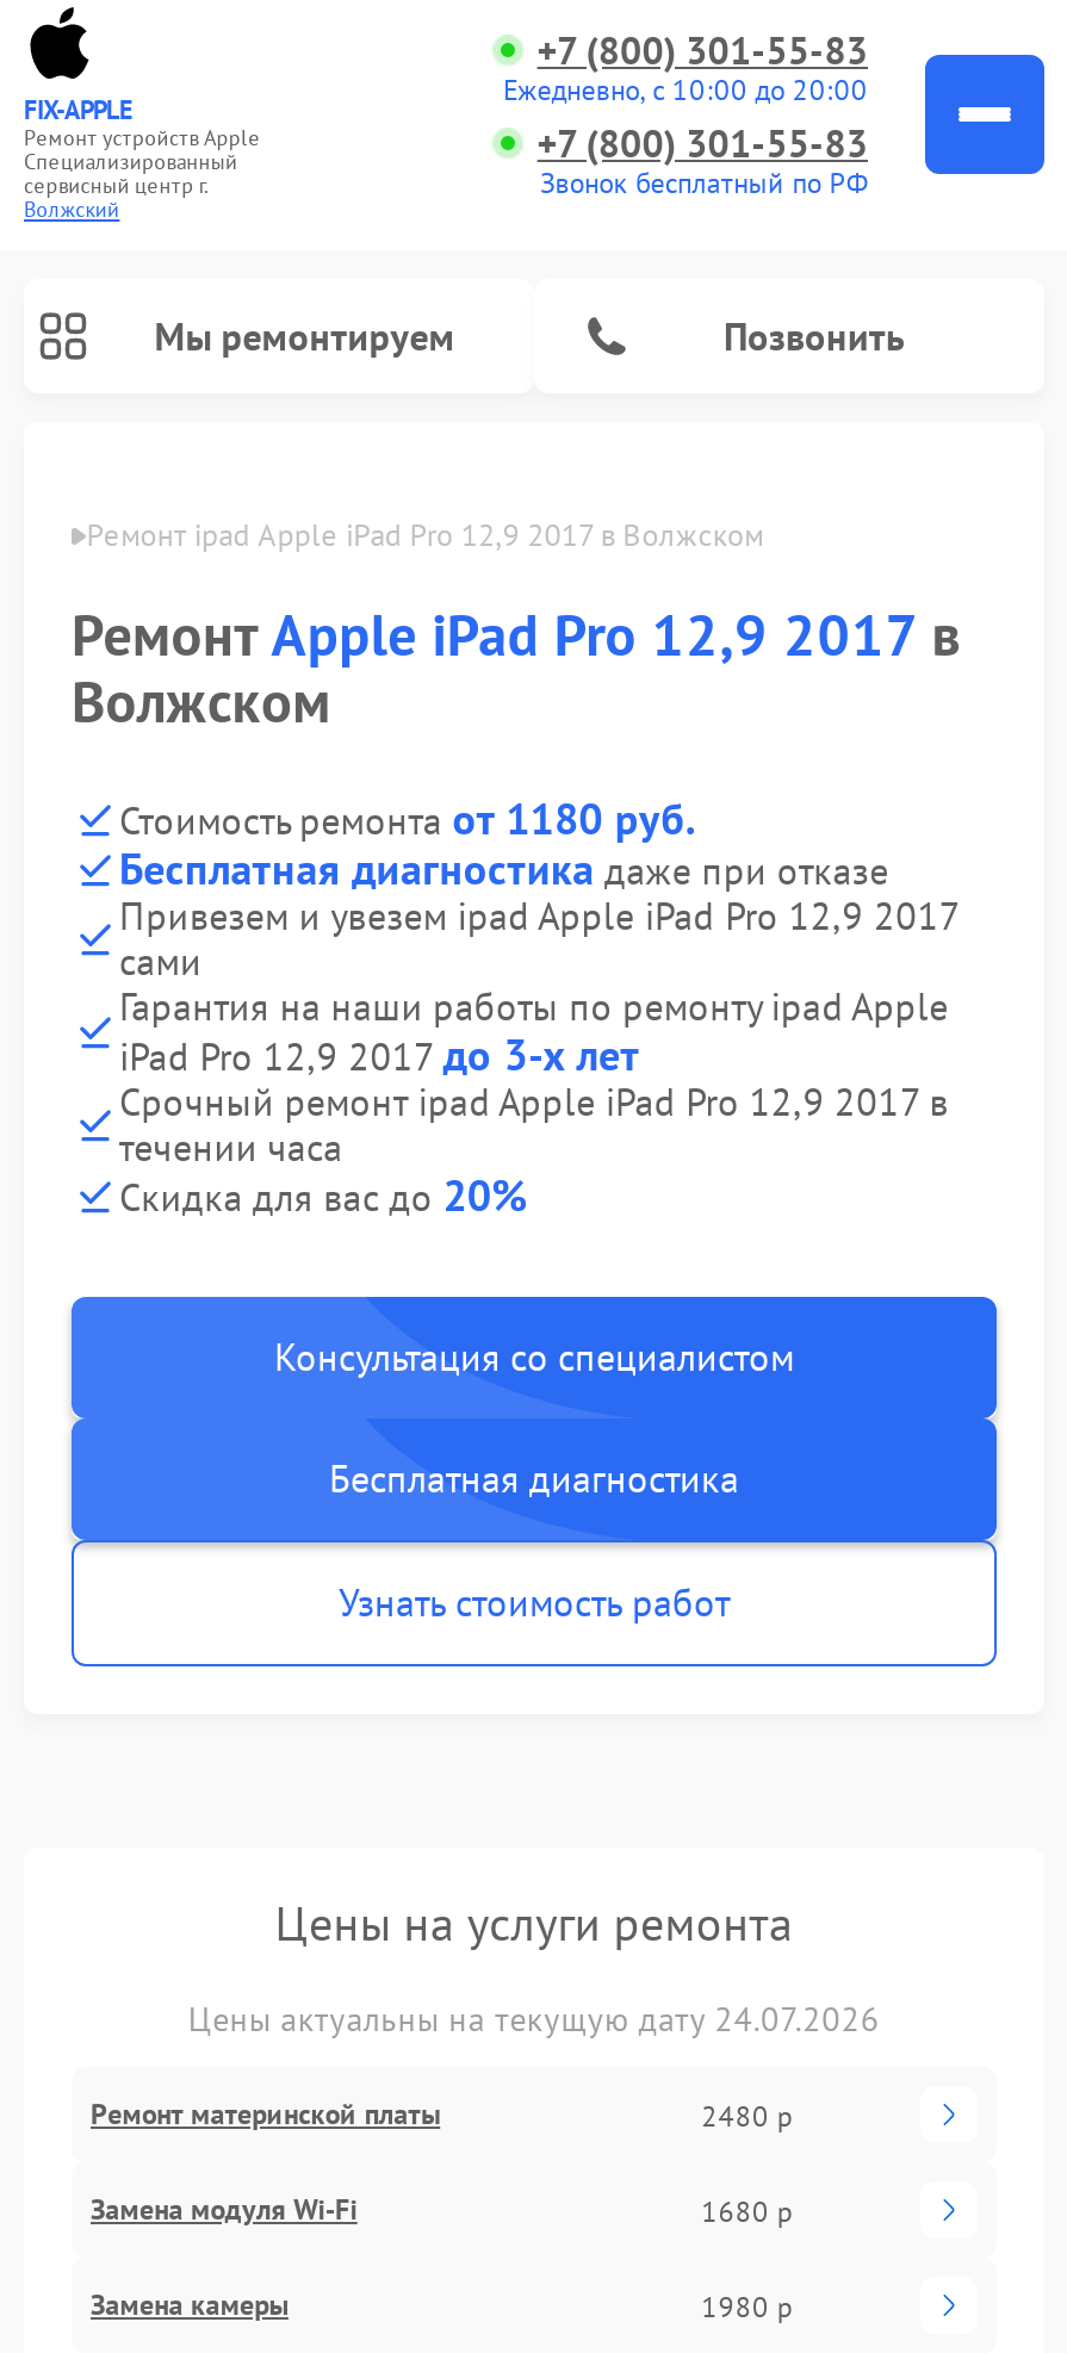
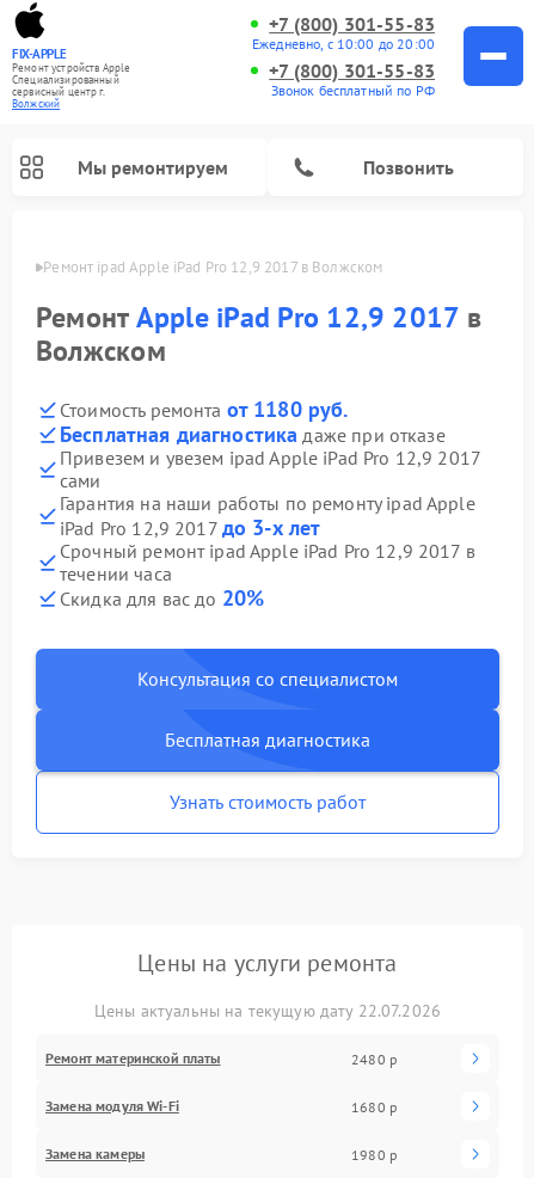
- Цены актуальны на текущую дату 24.07.2026
+ Цены актуальны на текущую дату 22.07.2026
